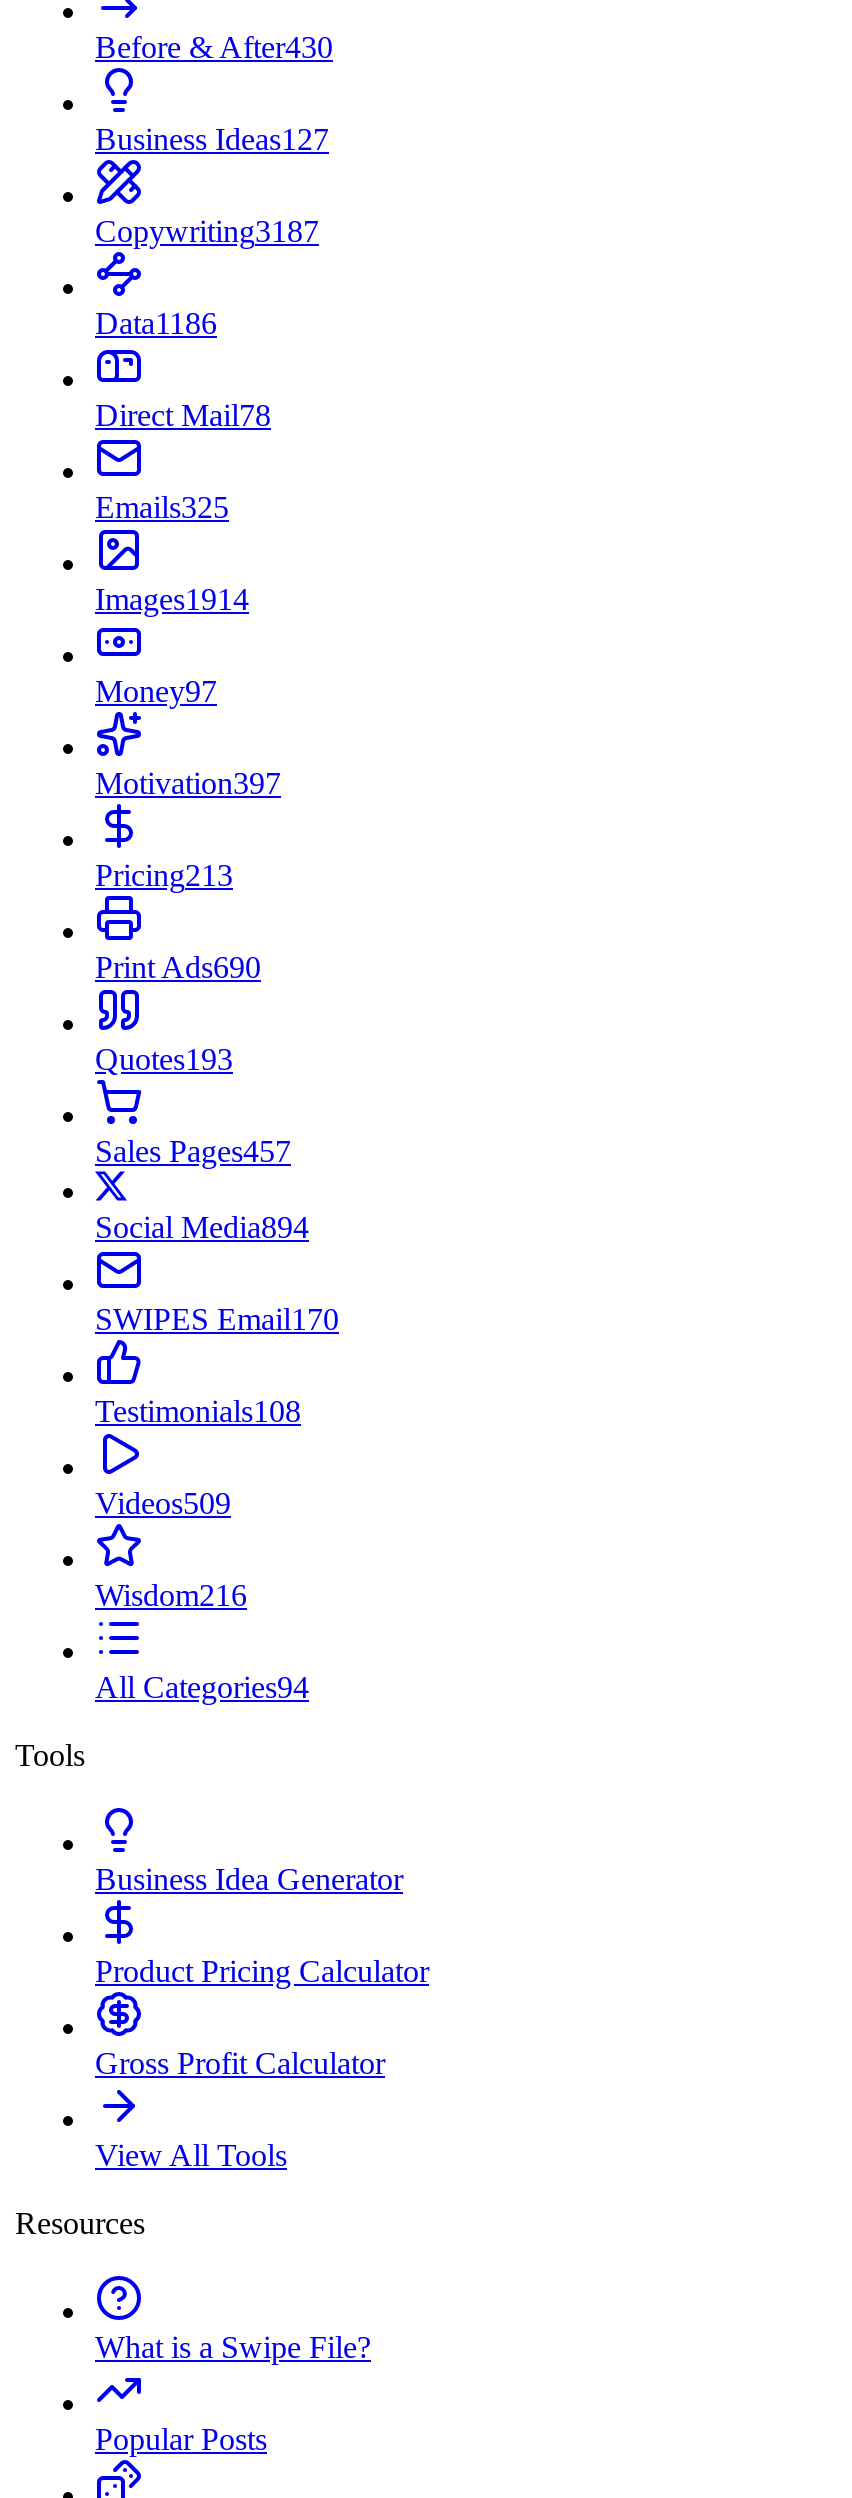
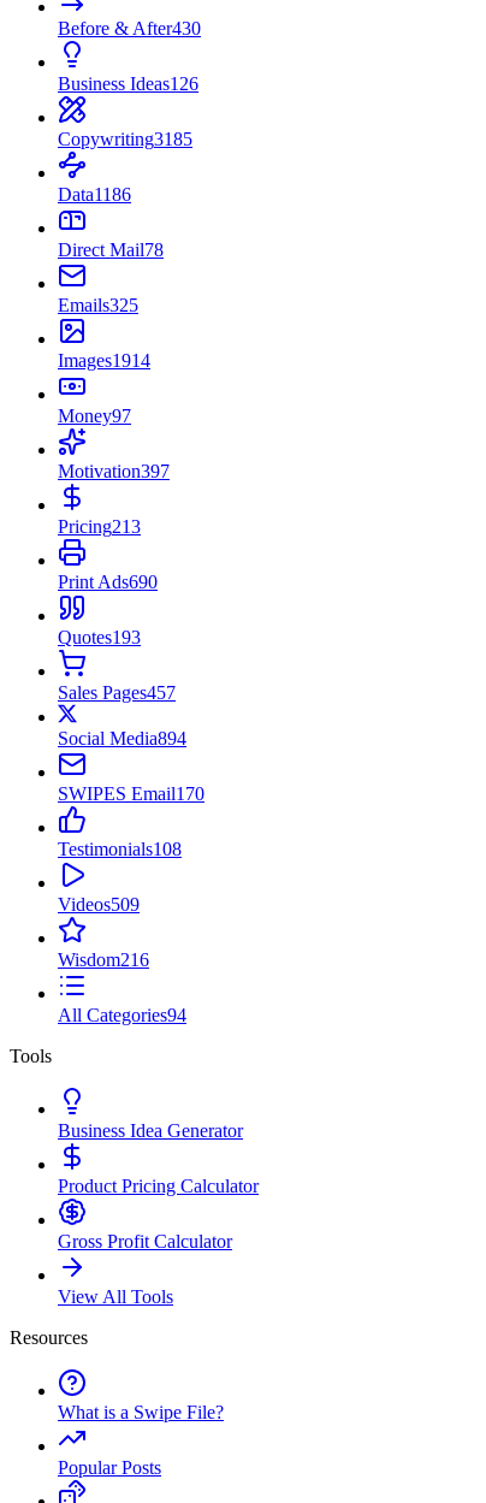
- Business Ideas127
+ Business Ideas126

- Copywriting3187
+ Copywriting3185
